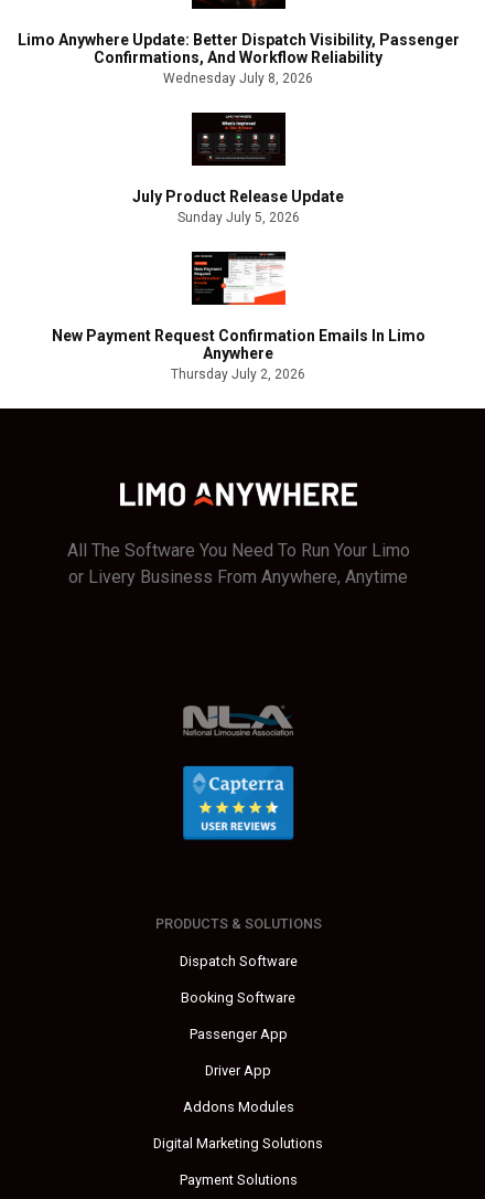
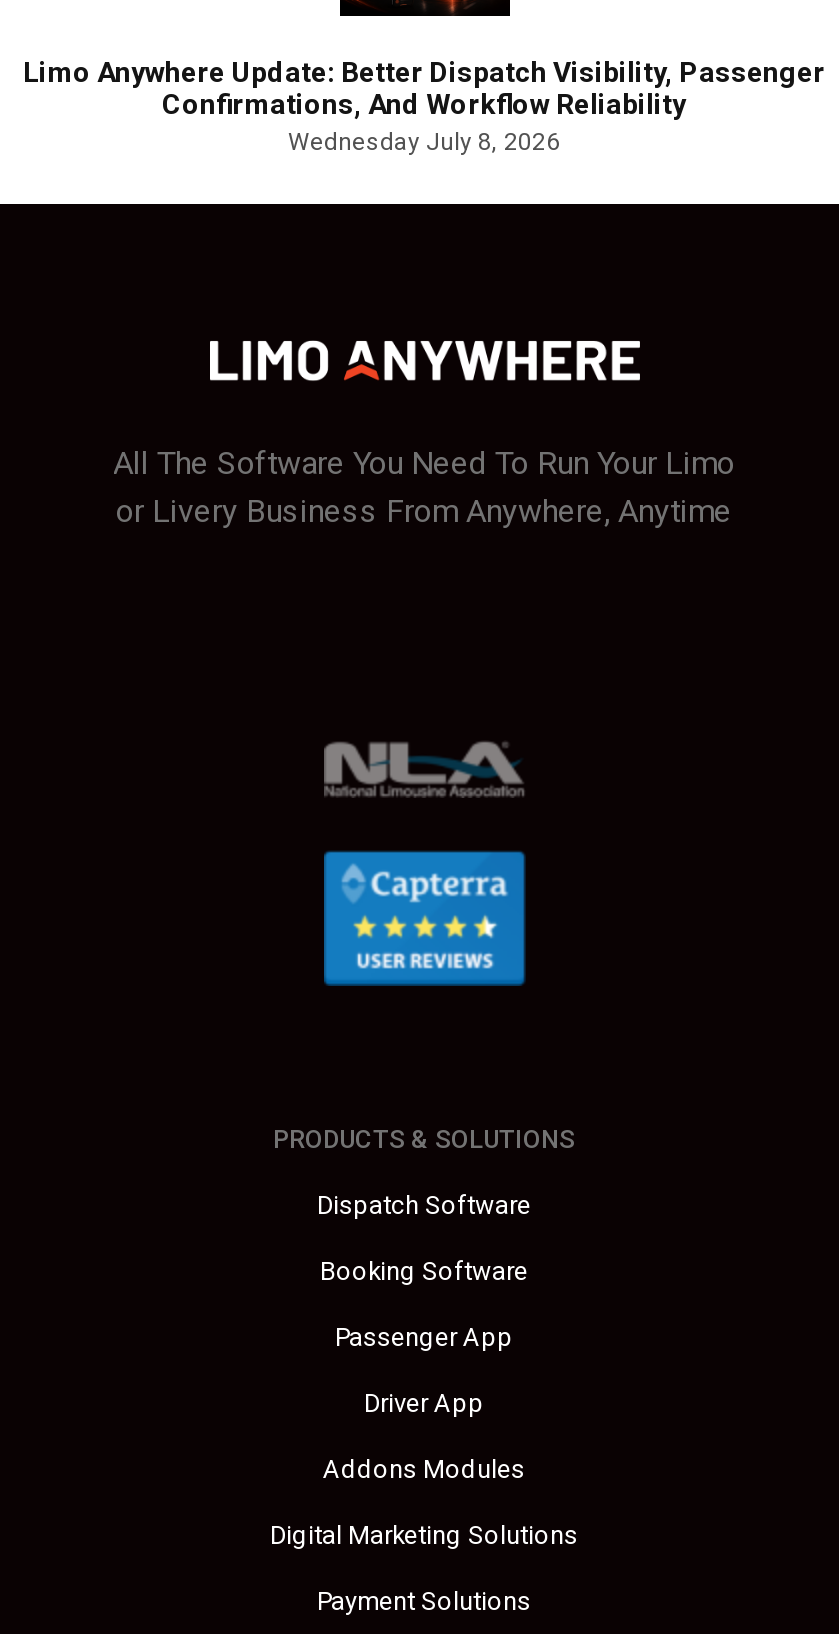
- [image]
- July Product Release Update
- Sunday July 5, 2026

- [image]
- New Payment Request Confirmation Emails In Limo
- Anywhere
- Thursday July 2, 2026
